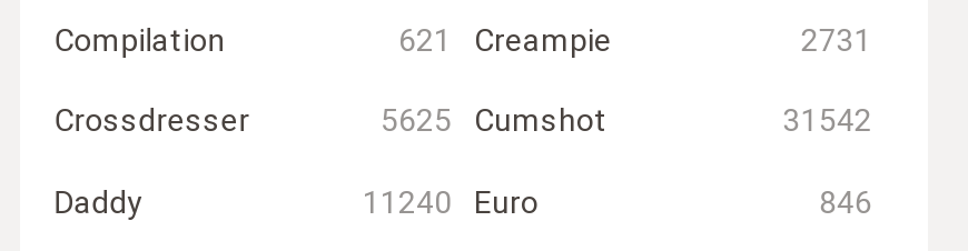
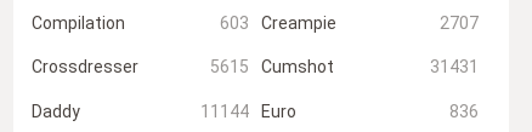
- 621 Creampie
+ 603 Creampie

- 2731
+ 2707

- 5625 Cumshot
+ 5615 Cumshot

- 31542
+ 31431

- 11240 Euro
+ 11144 Euro

- 846
+ 836
